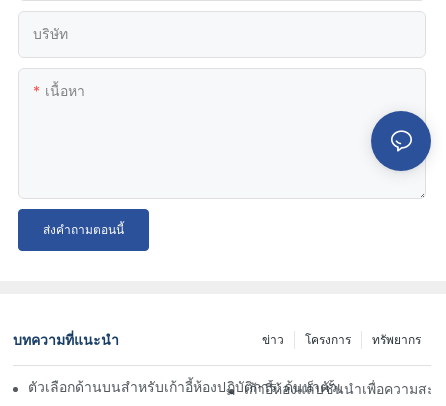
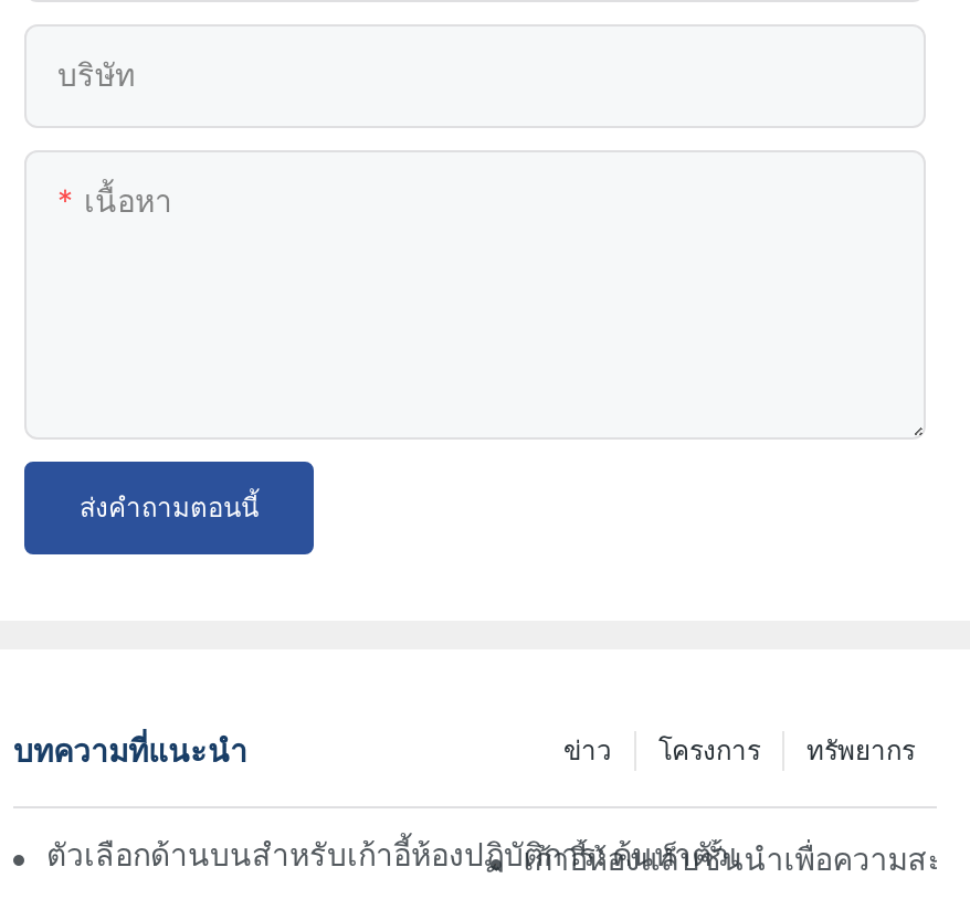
- [image]
